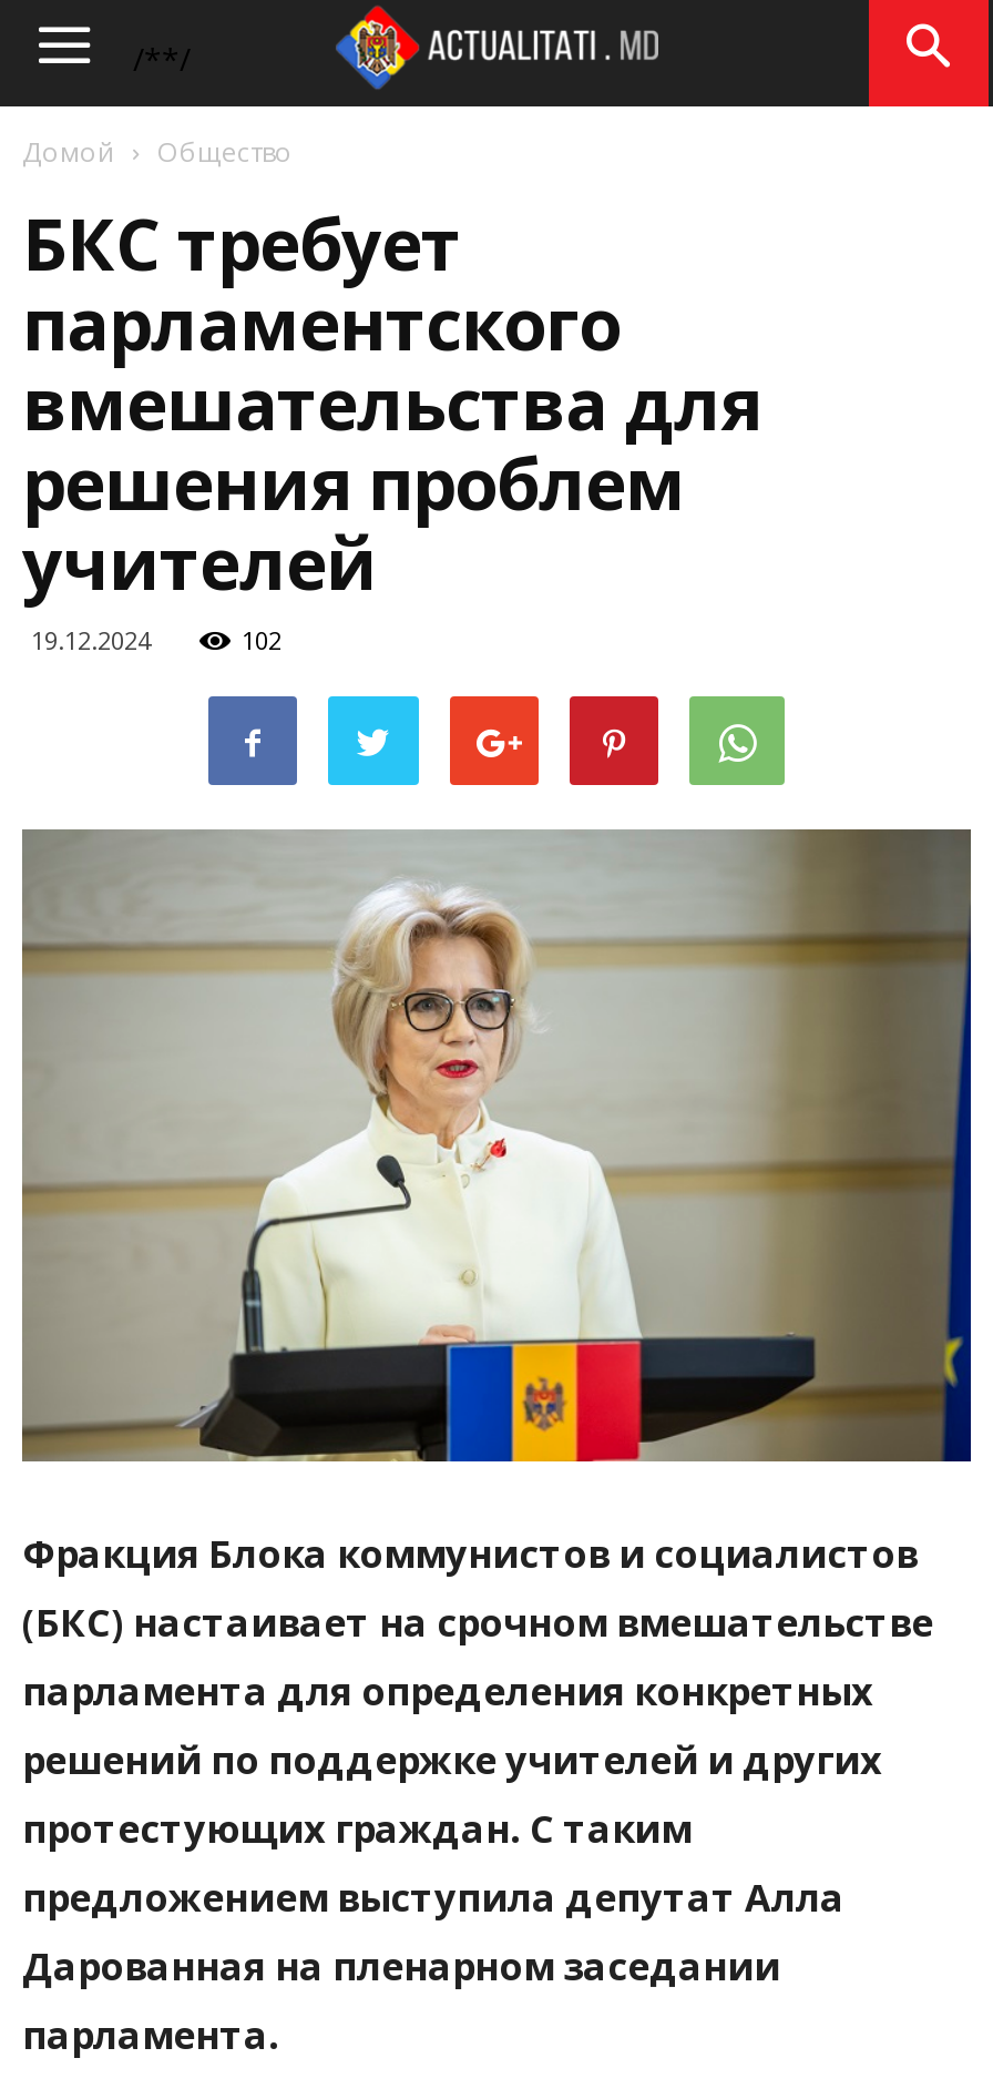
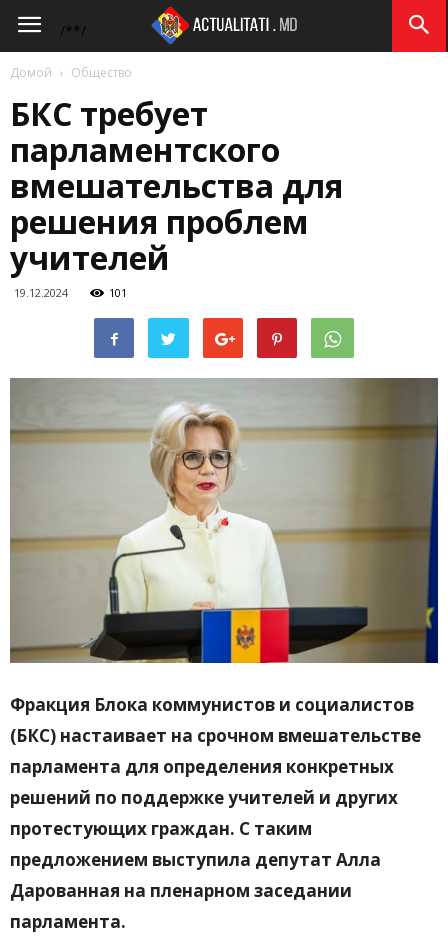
- 102
+ 101
